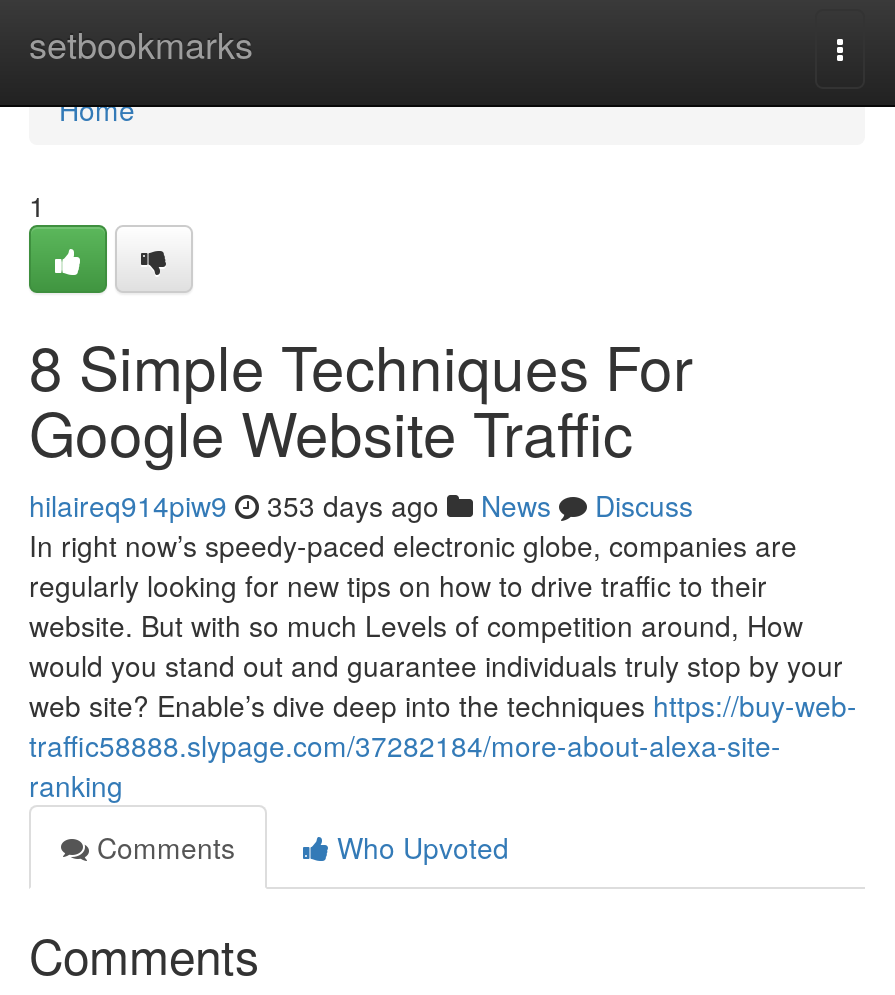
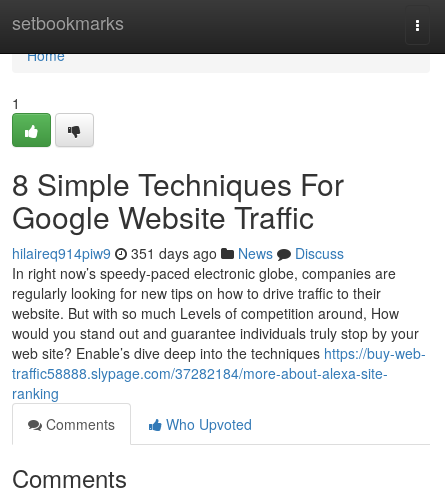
- hilaireq914piw9 353 days ago News Discuss
+ hilaireq914piw9 351 days ago News Discuss
